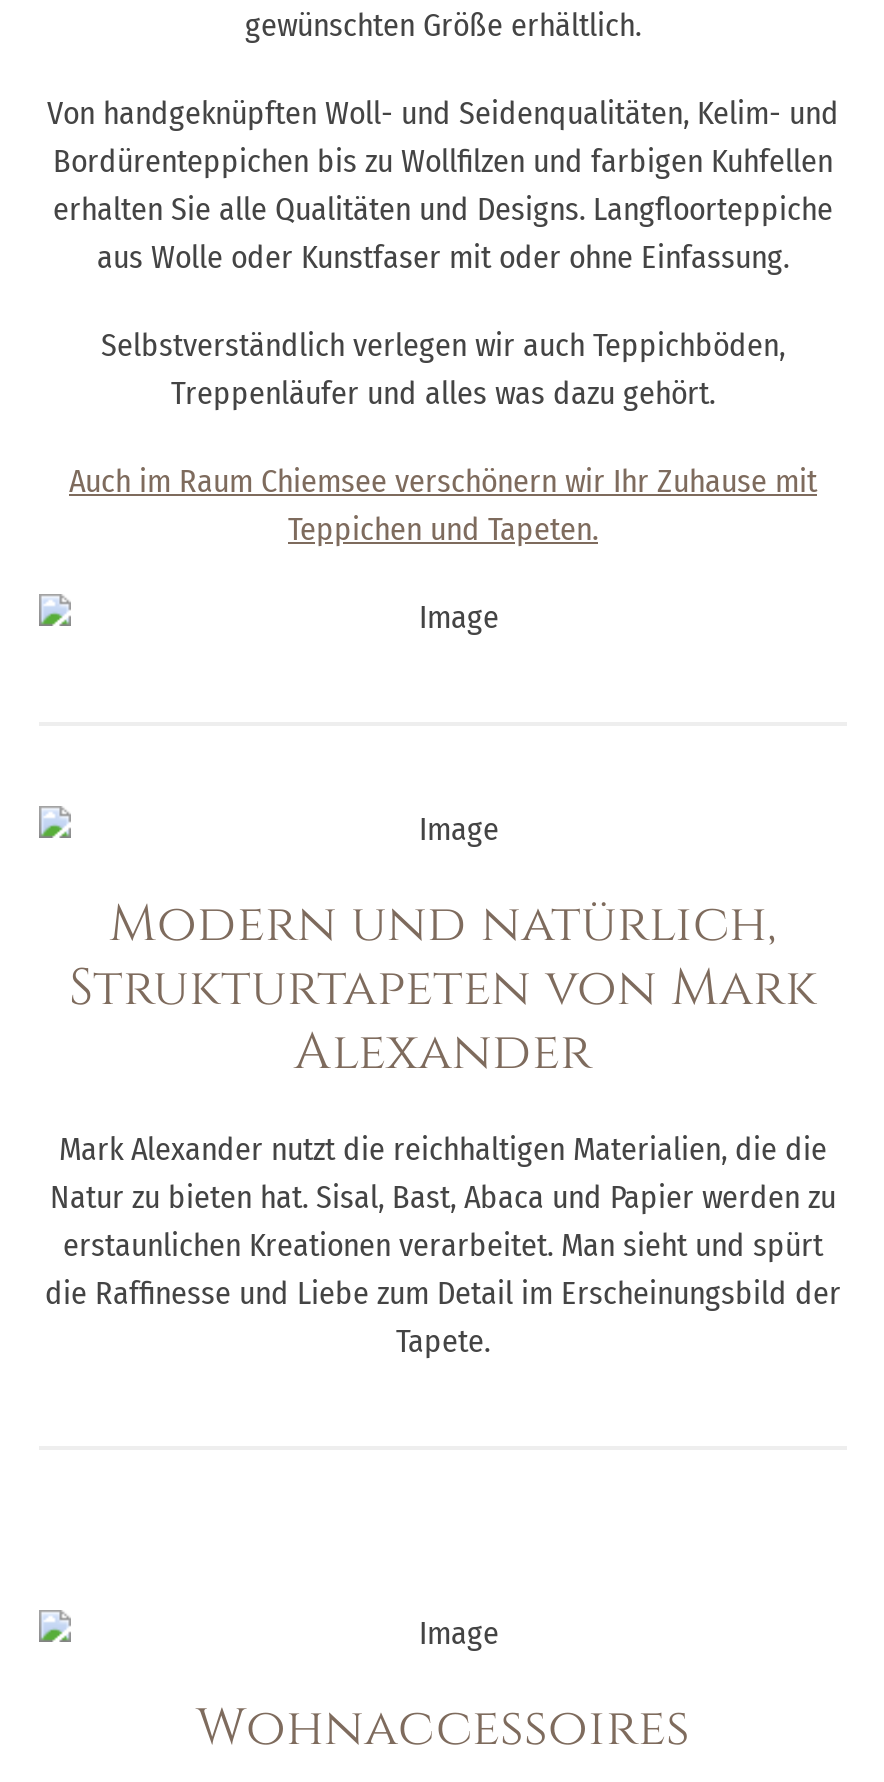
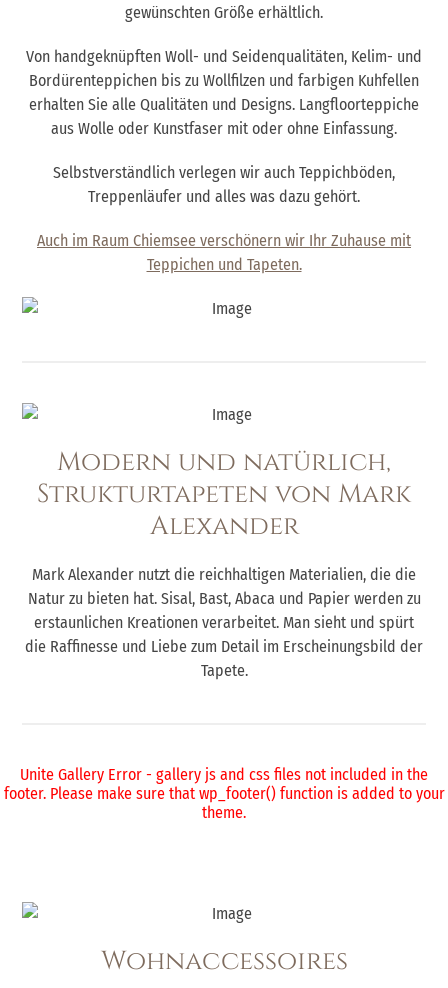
+ Unite Gallery Error - gallery js and css files not included in the
+ footer. Please make sure that wp_footer() function is added to your
+ theme.
